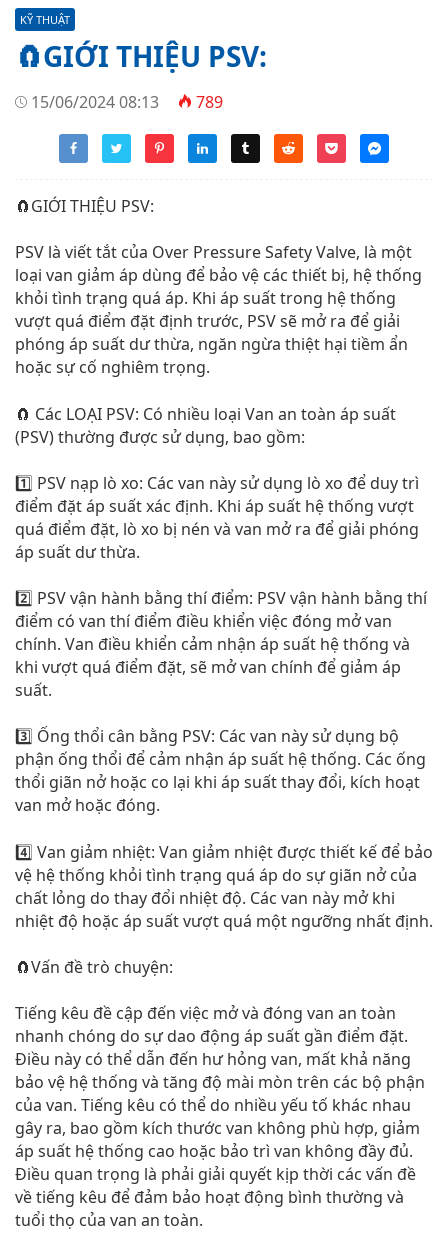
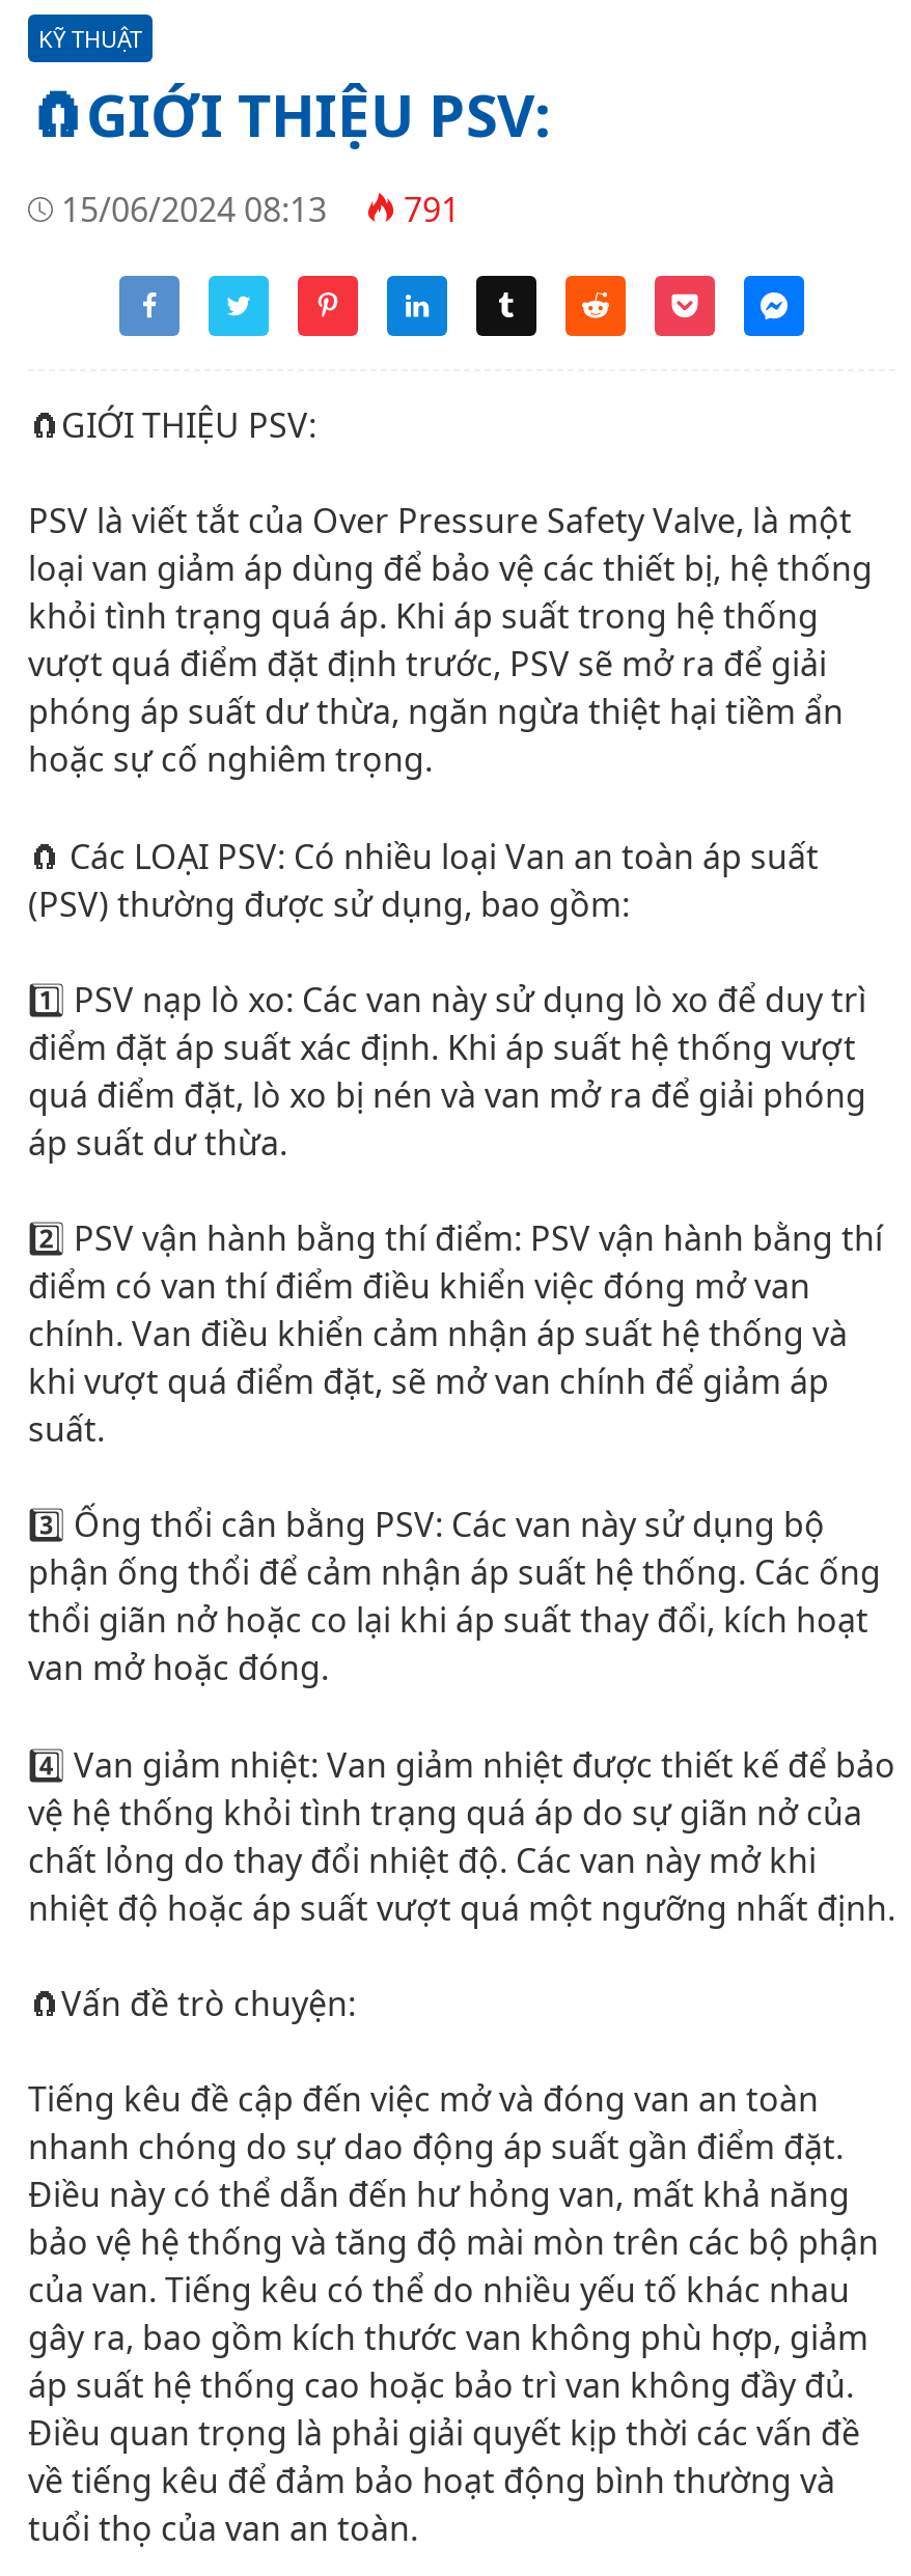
- 15/06/2024 08:13 789
+ 15/06/2024 08:13 791
